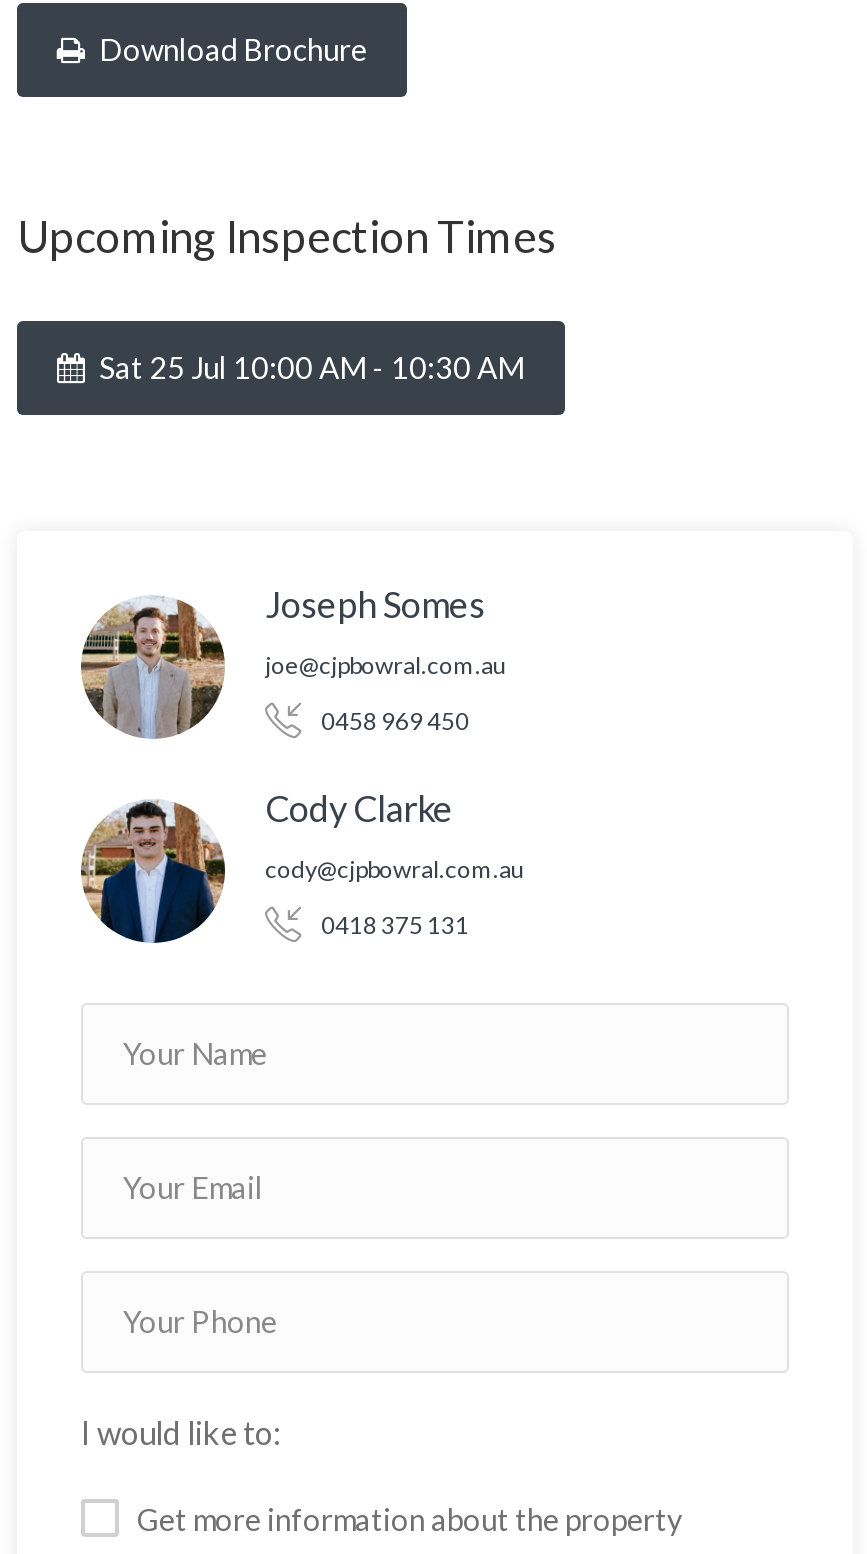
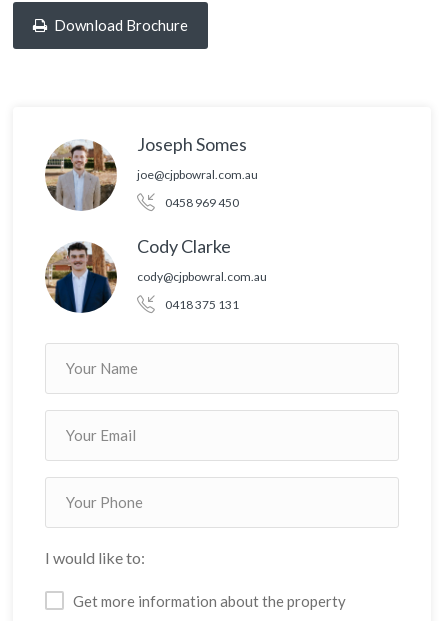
- [image]
- Upcoming Inspection Times
- Sat 25 Jul 10:00 AM - 10:30 AM
